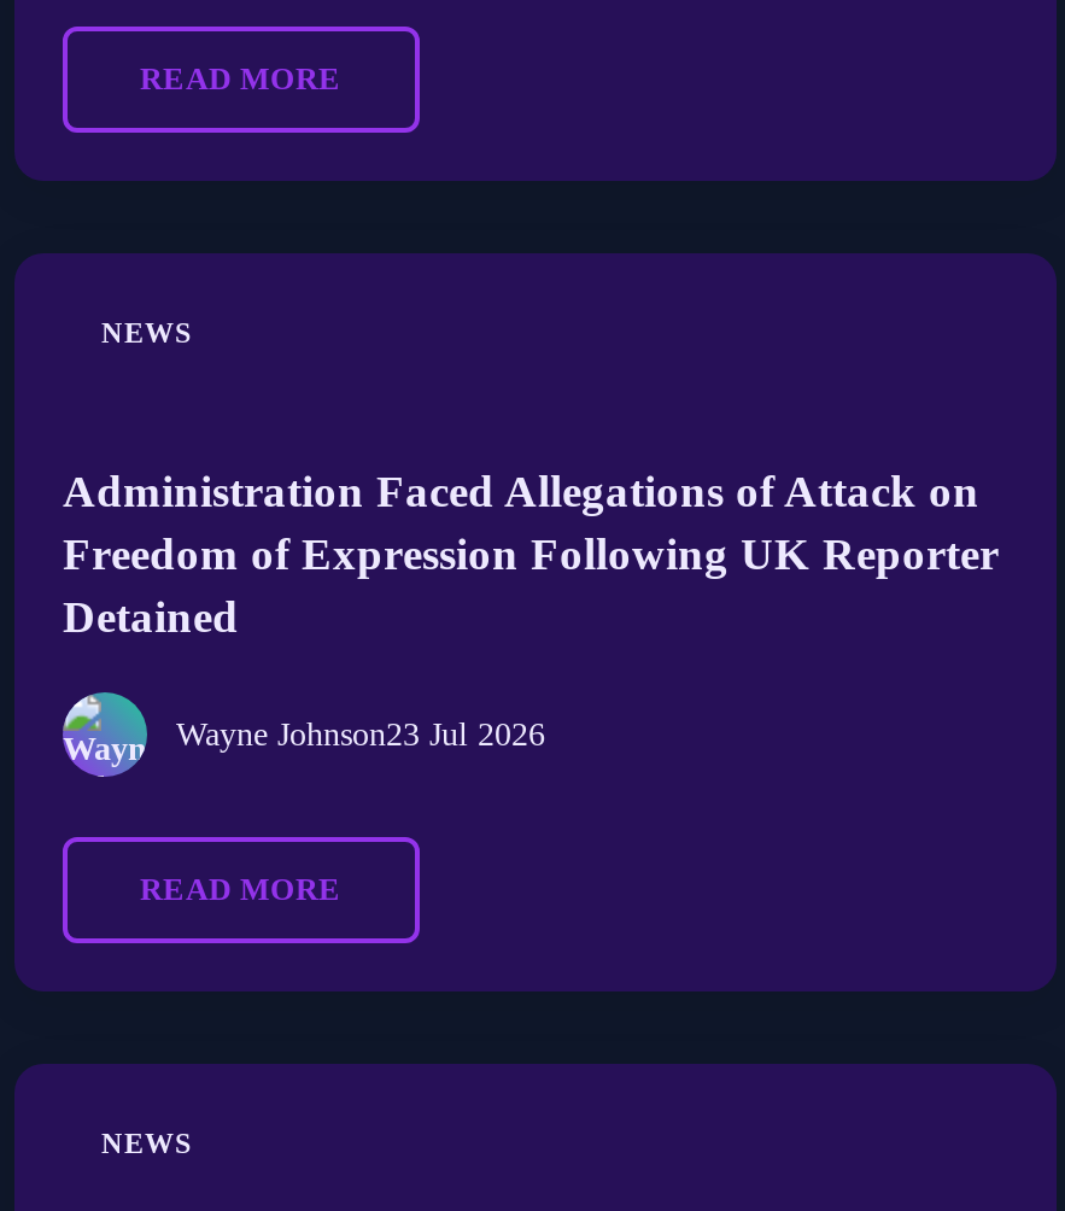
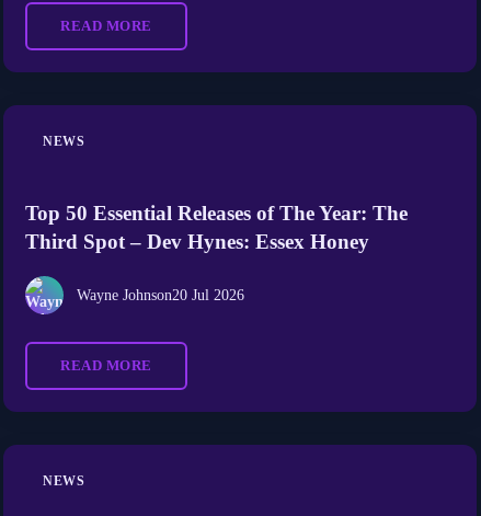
- Administration Faced Allegations of Attack on
- Freedom of Expression Following UK Reporter
- Detained
+ Top 50 Essential Releases of The Year: The
+ Third Spot – Dev Hynes: Essex Honey

- Wayne Johnson23 Jul 2026
+ Wayne Johnson20 Jul 2026
